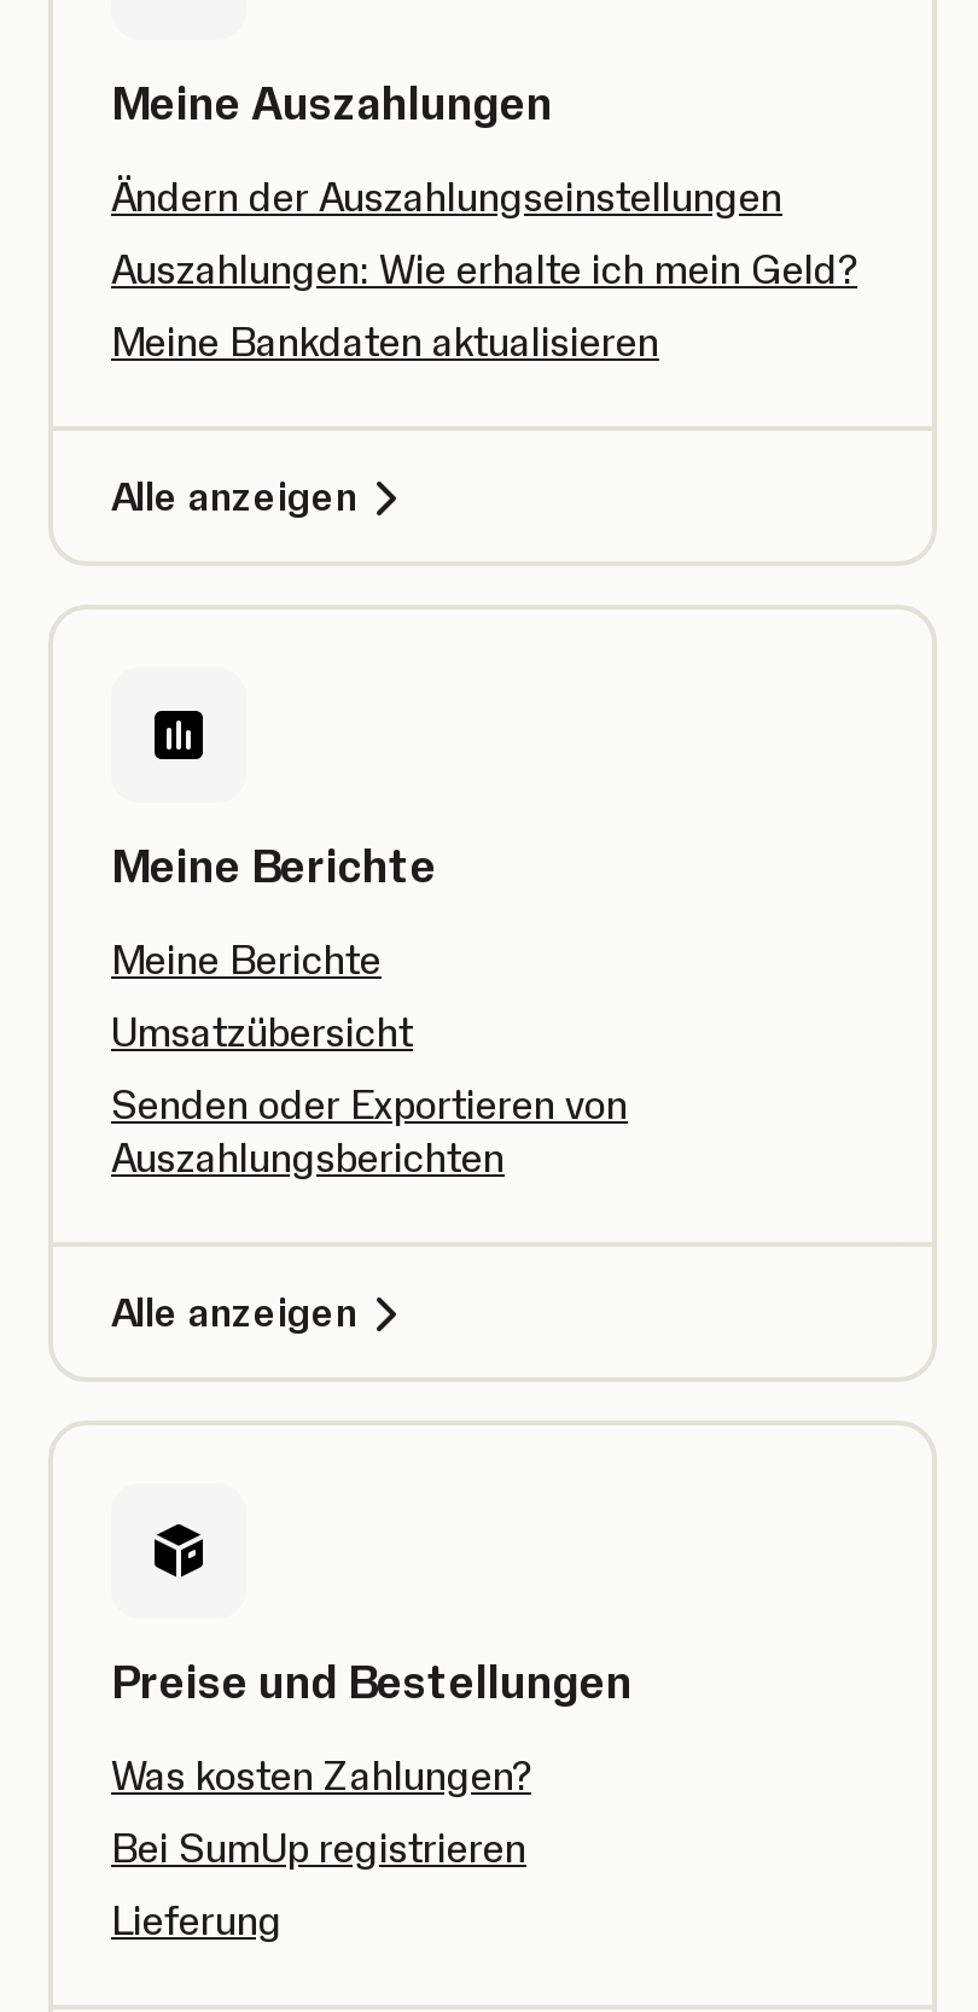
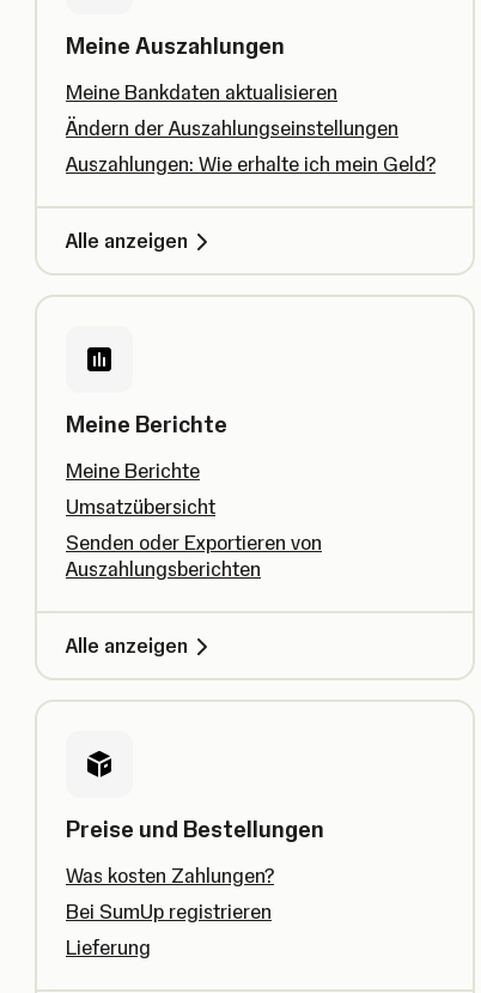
moved down: Ändern der Auszahlungseinstellungen | Auszahlungen: Wie erhalte ich mein Geld?

moved up: Meine Bankdaten aktualisieren
